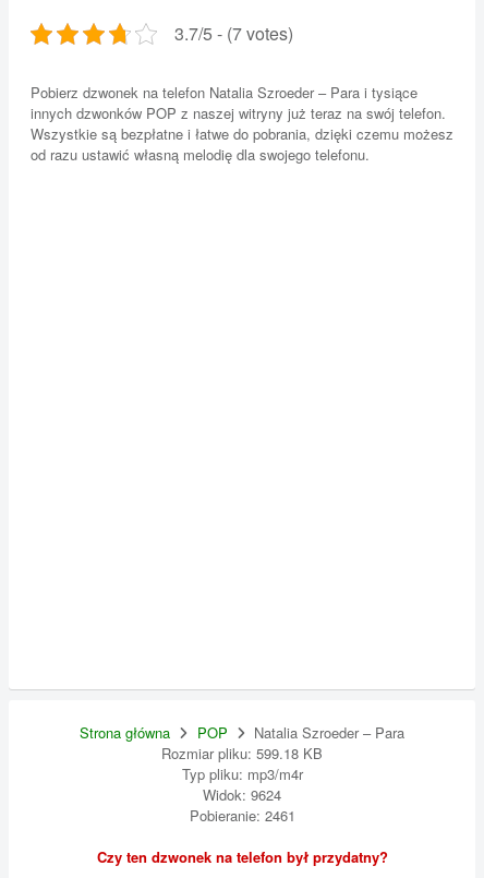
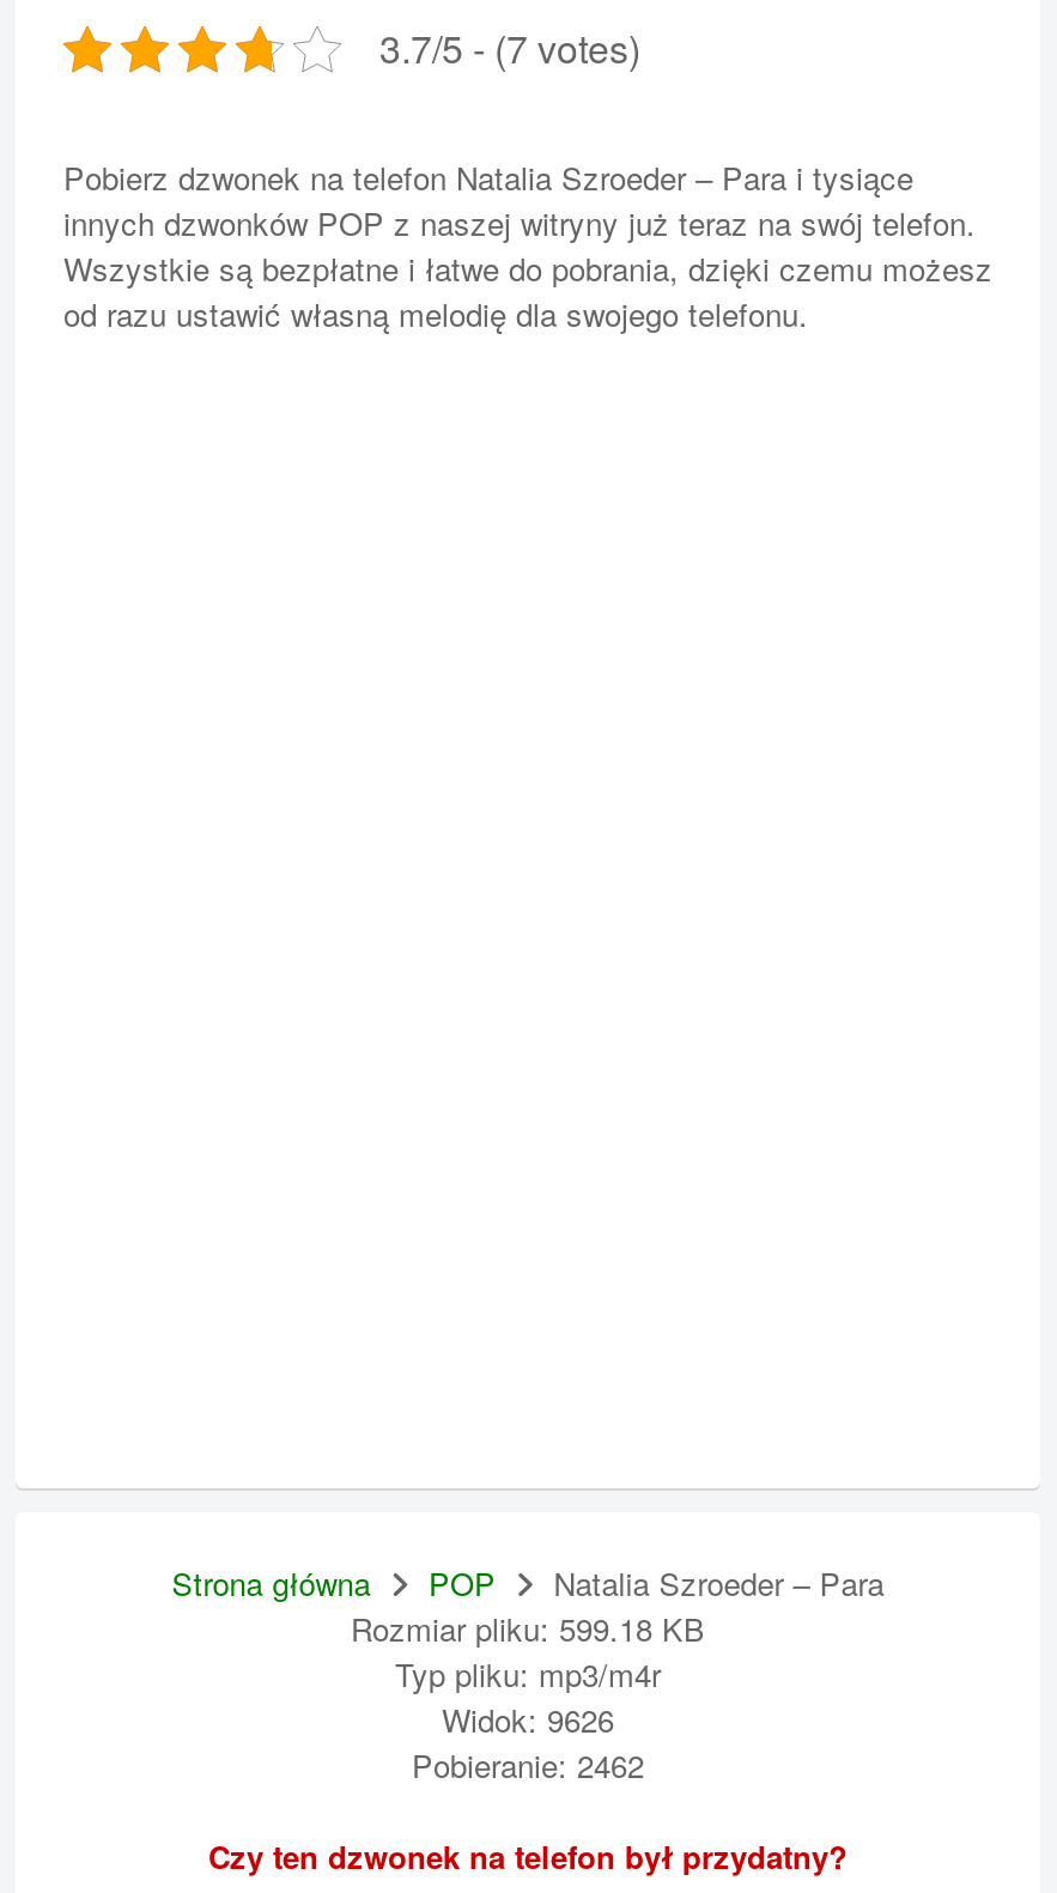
- Widok: 9624
+ Widok: 9626

- Pobieranie: 2461
+ Pobieranie: 2462
